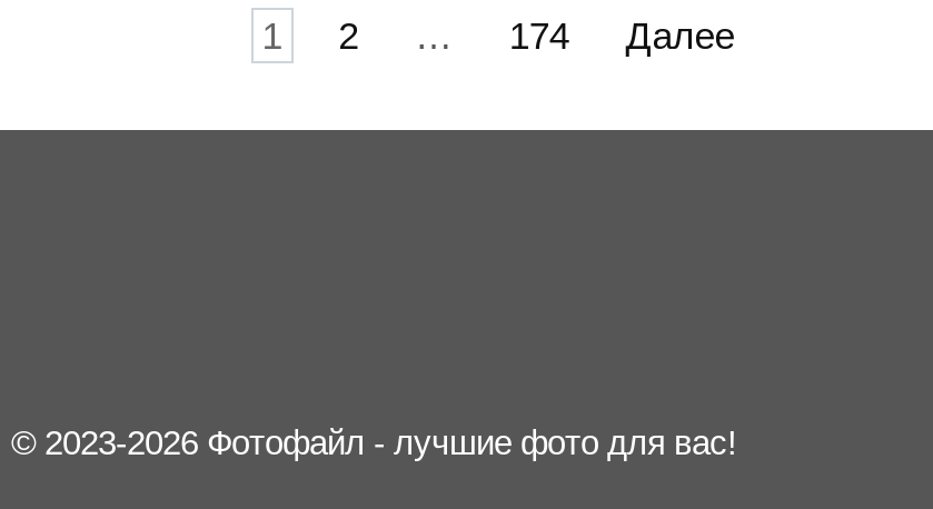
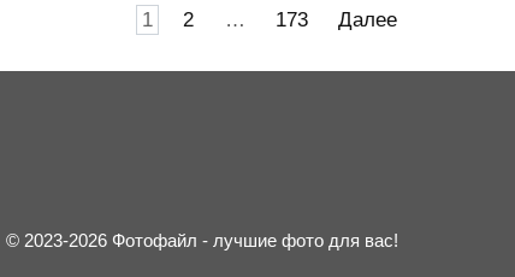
- 174
+ 173
